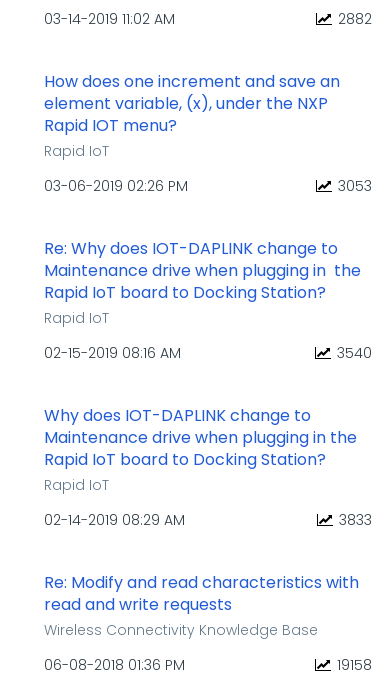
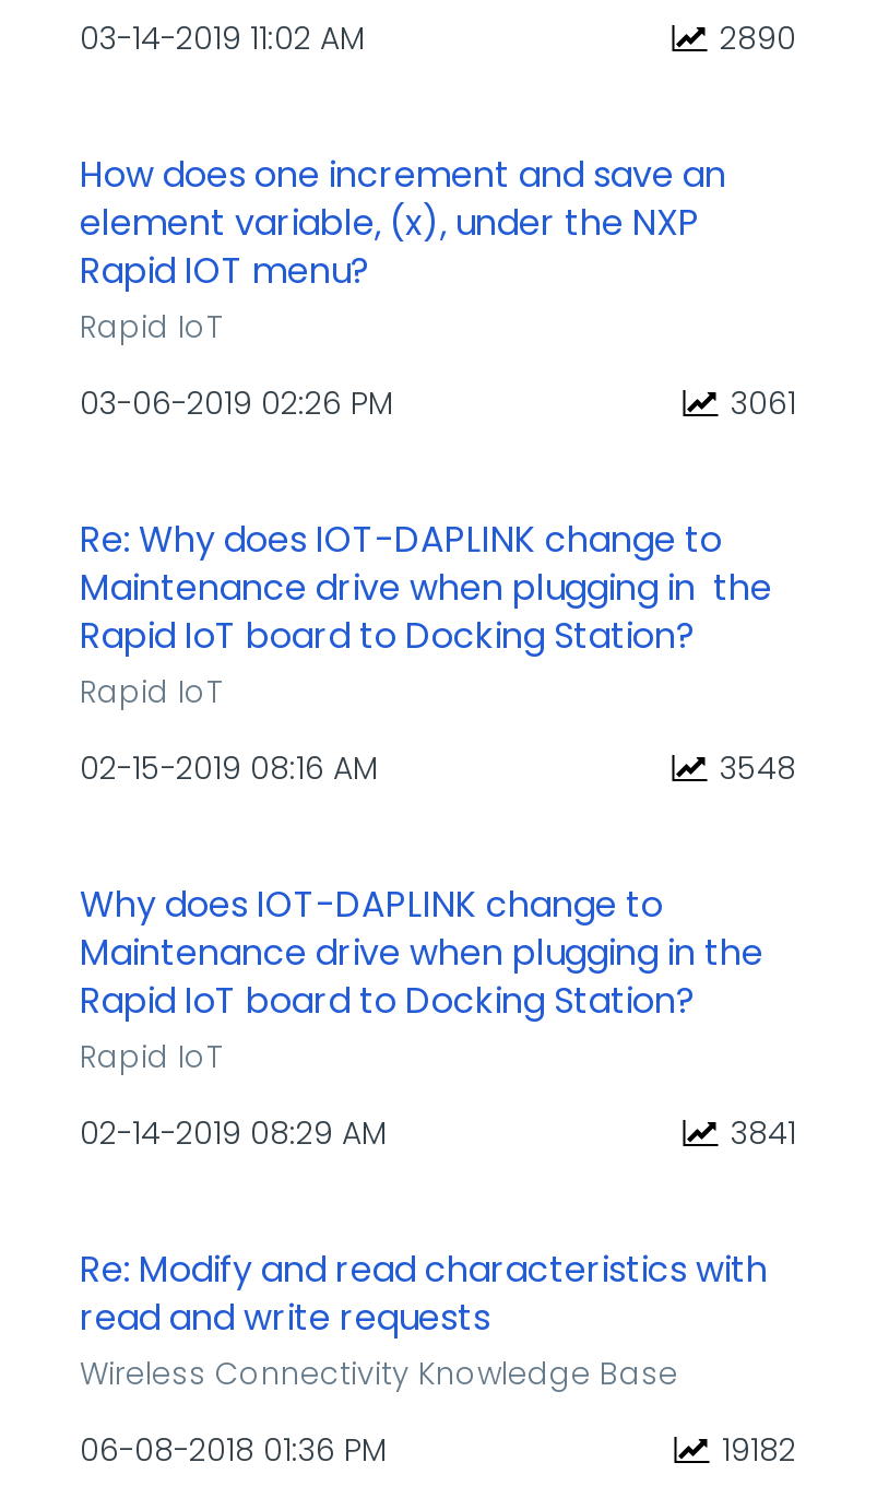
- 2882
+ 2890

- 3053
+ 3061

- 3540
+ 3548

- 3833
+ 3841

- 19158
+ 19182
